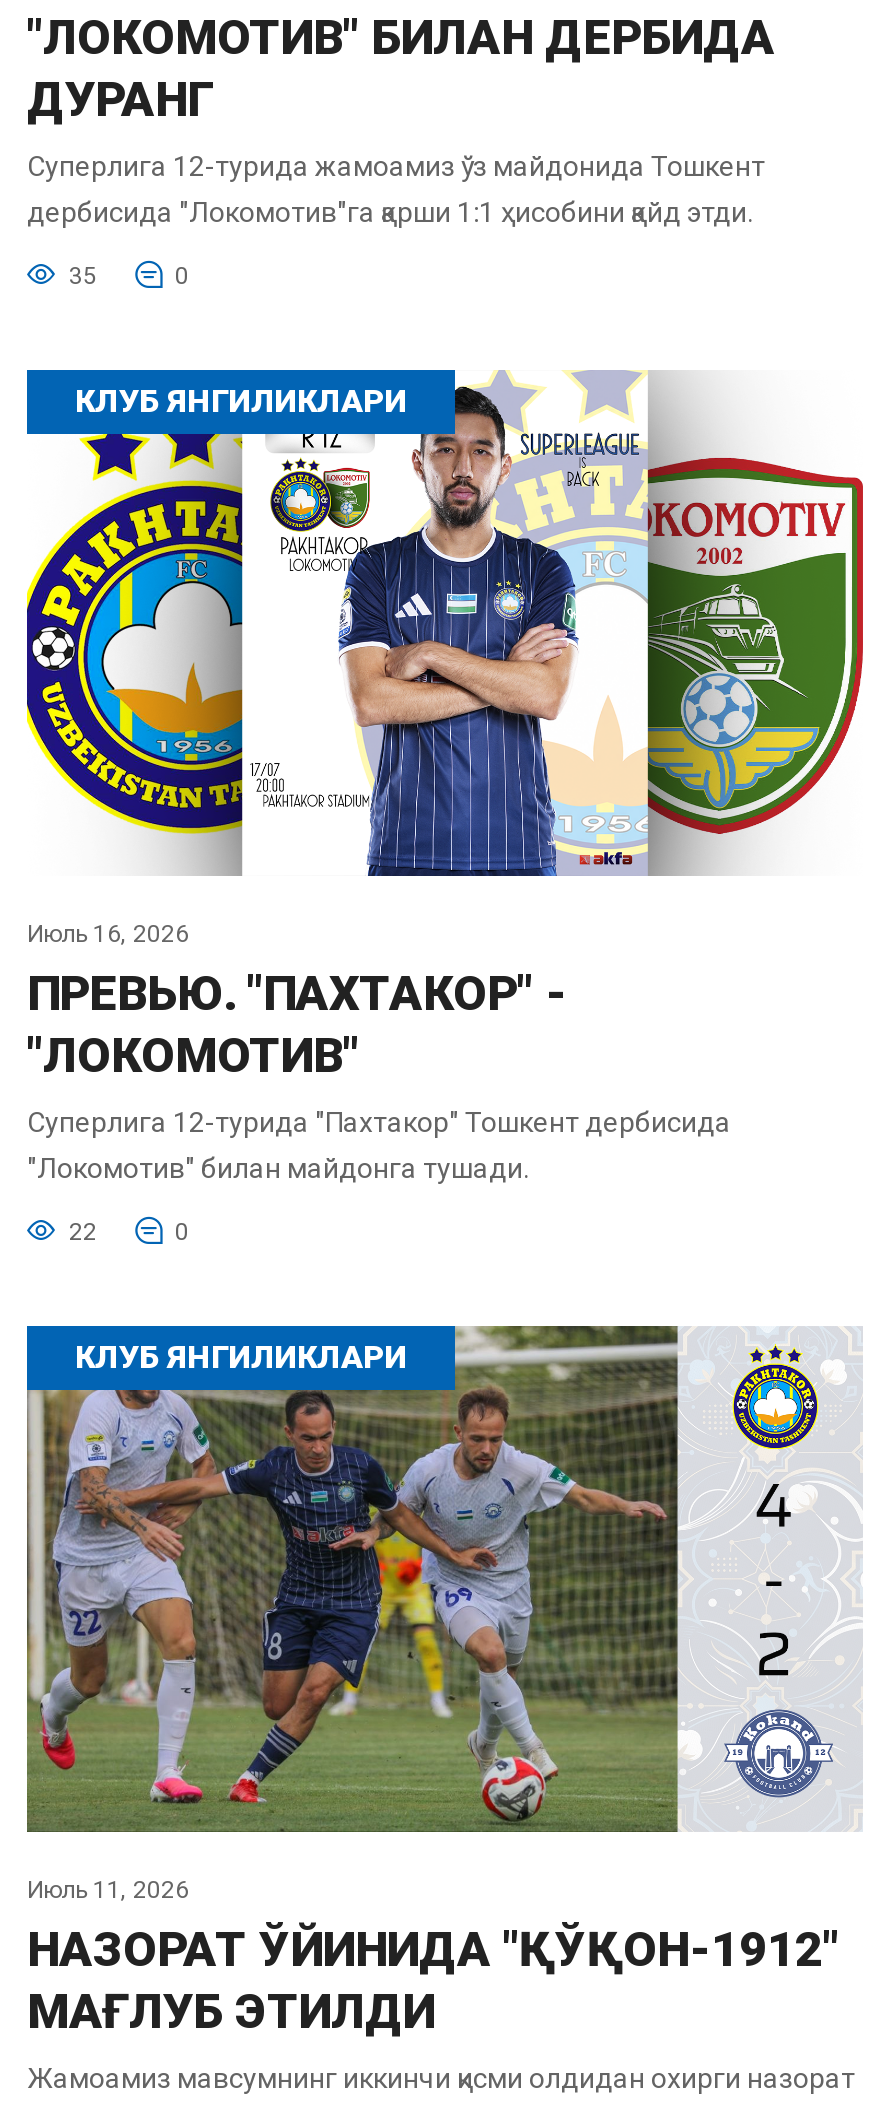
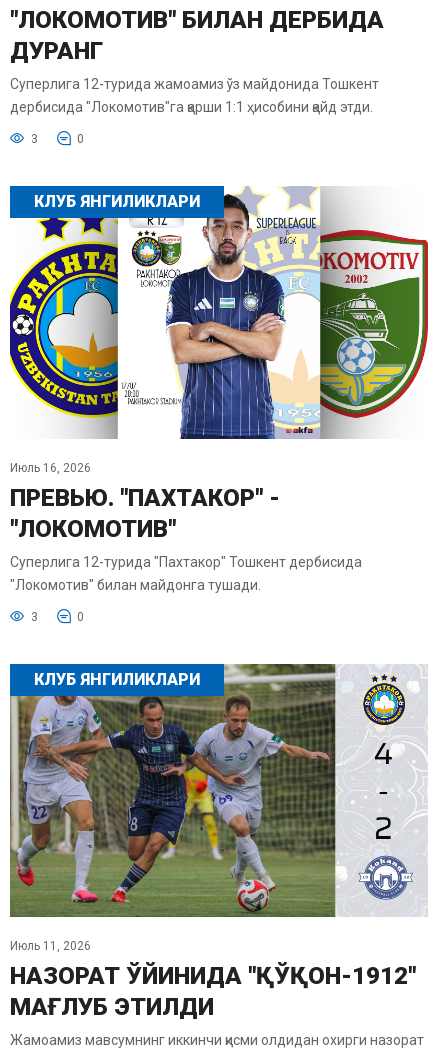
- 35
+ 3

- 22
+ 3
